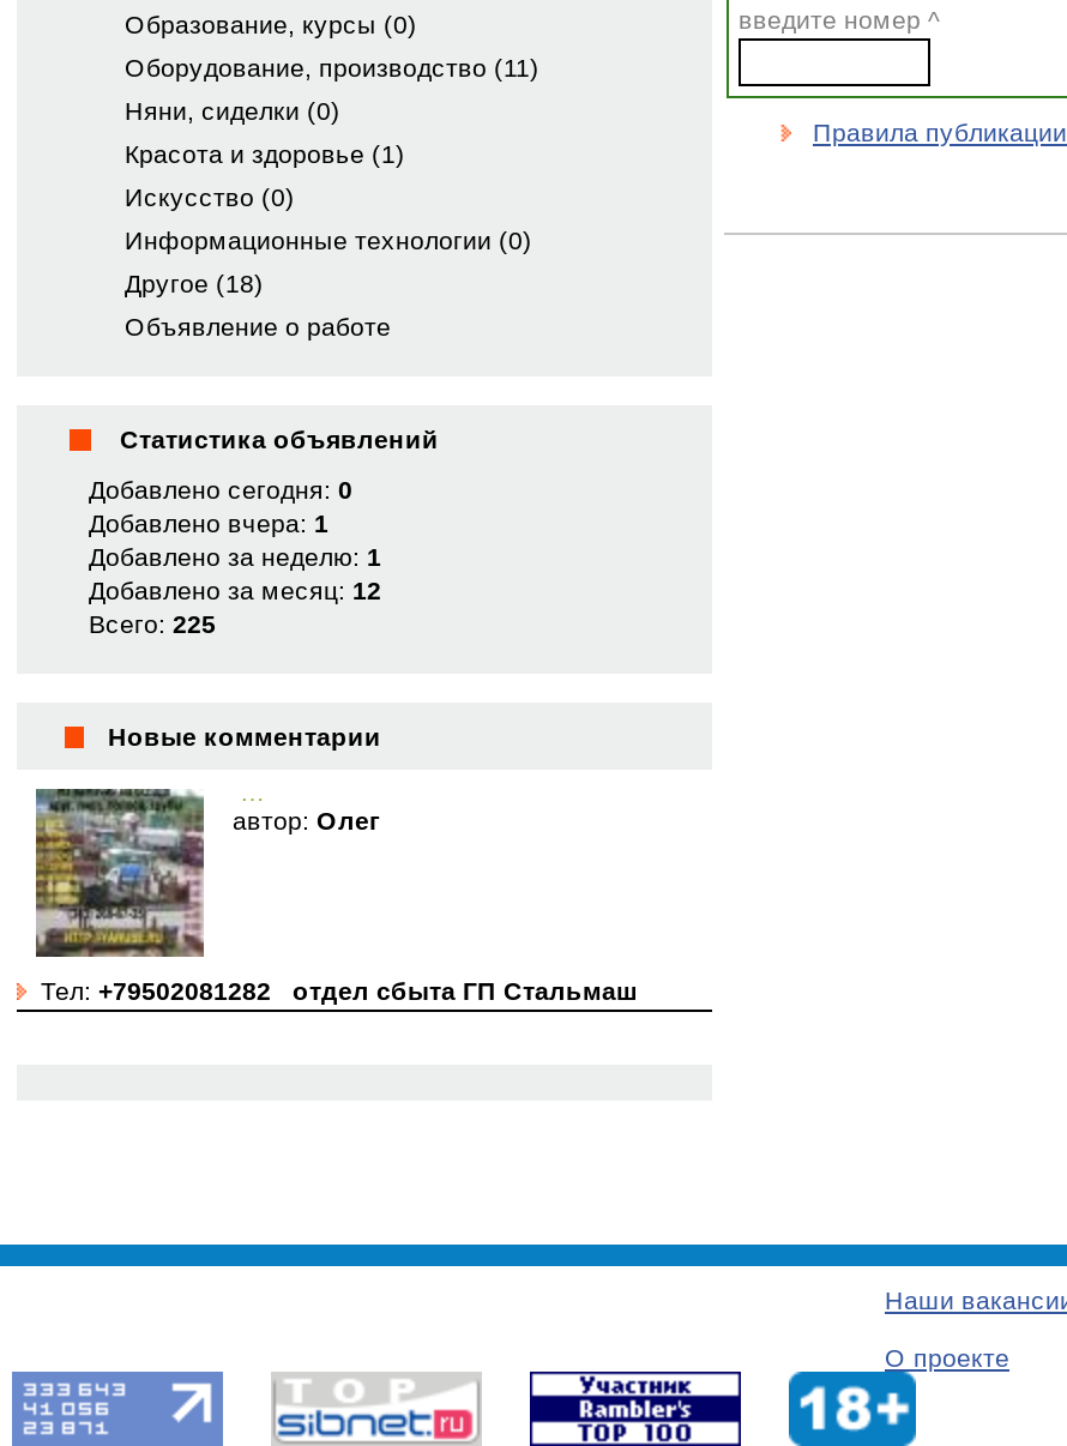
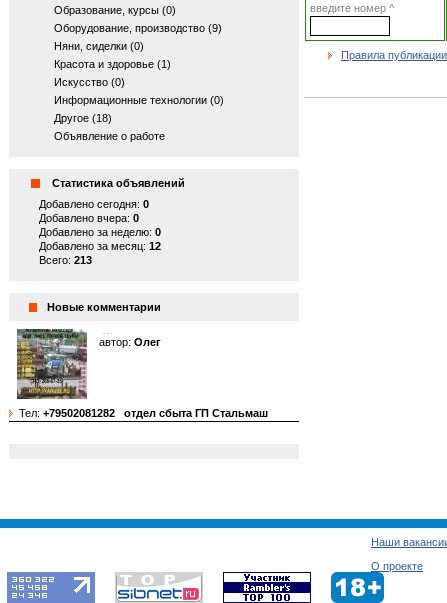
- Оборудование, производство (11)
+ Оборудование, производство (9)

- Добавлено вчера: 1
+ Добавлено вчера: 0

- Добавлено за неделю: 1
+ Добавлено за неделю: 0

- Всего: 225
+ Всего: 213
